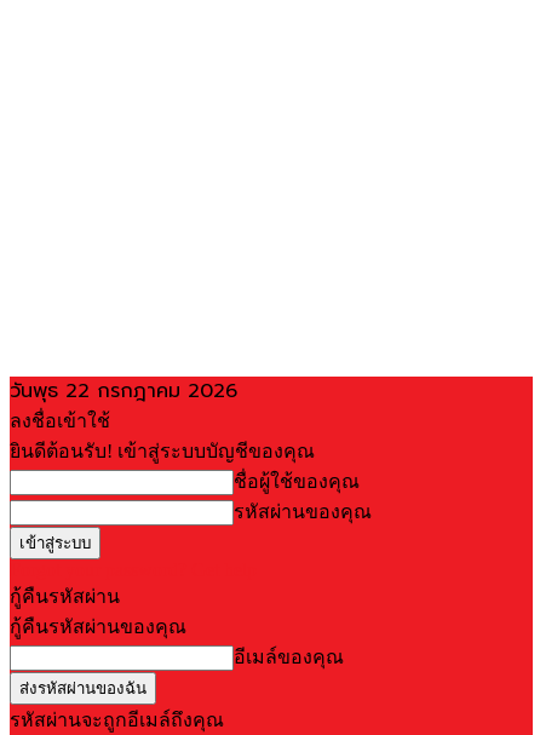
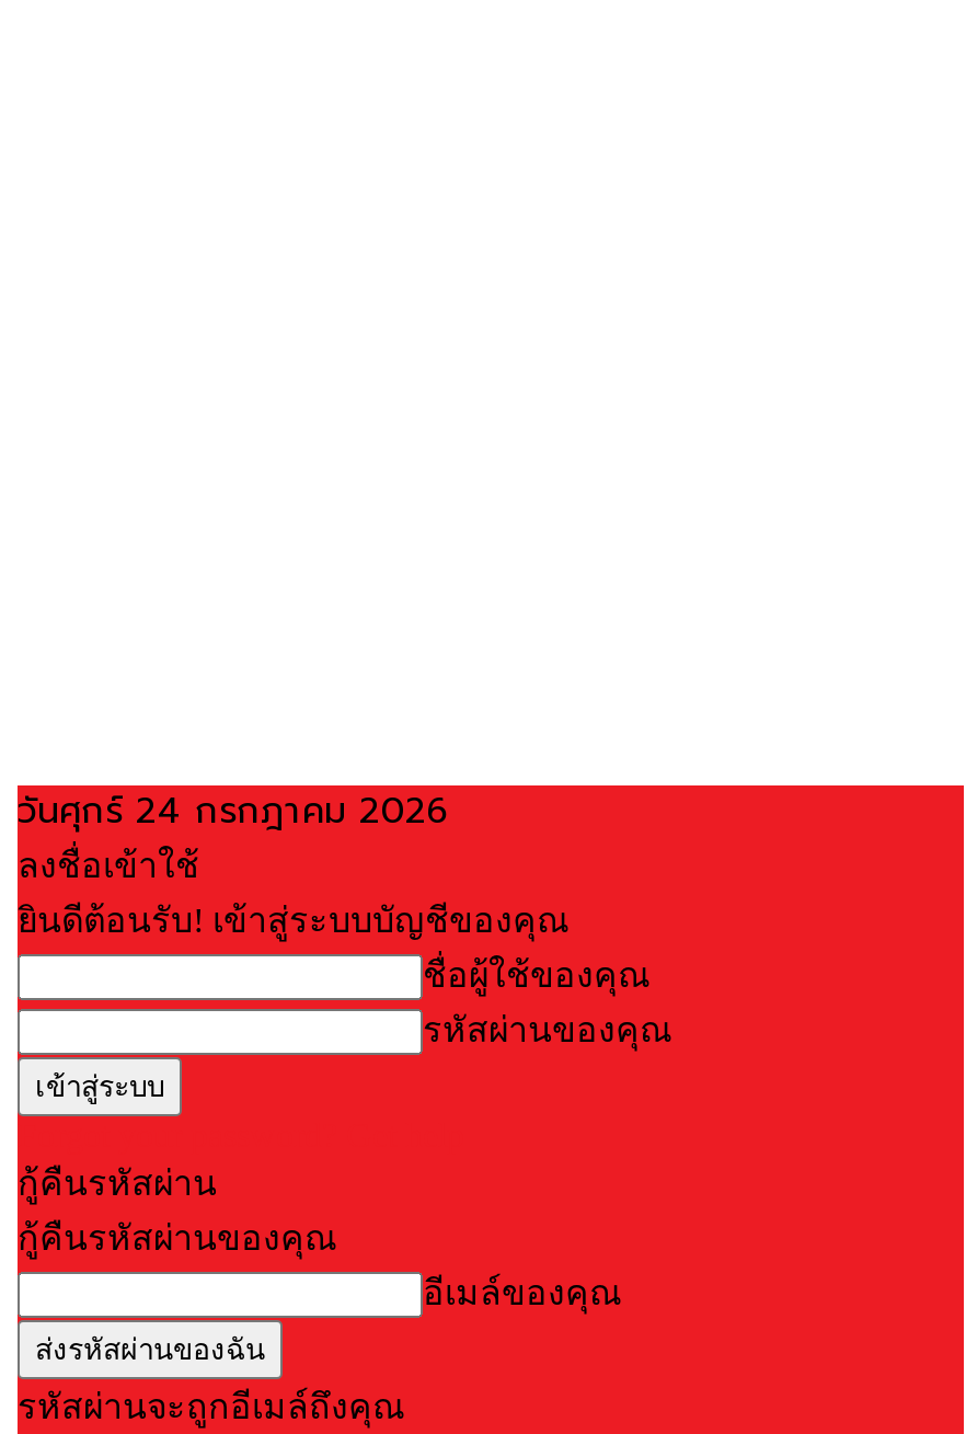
- วันพุธ 22 กรกฎาคม 2026
+ วันศุกร์ 24 กรกฎาคม 2026
